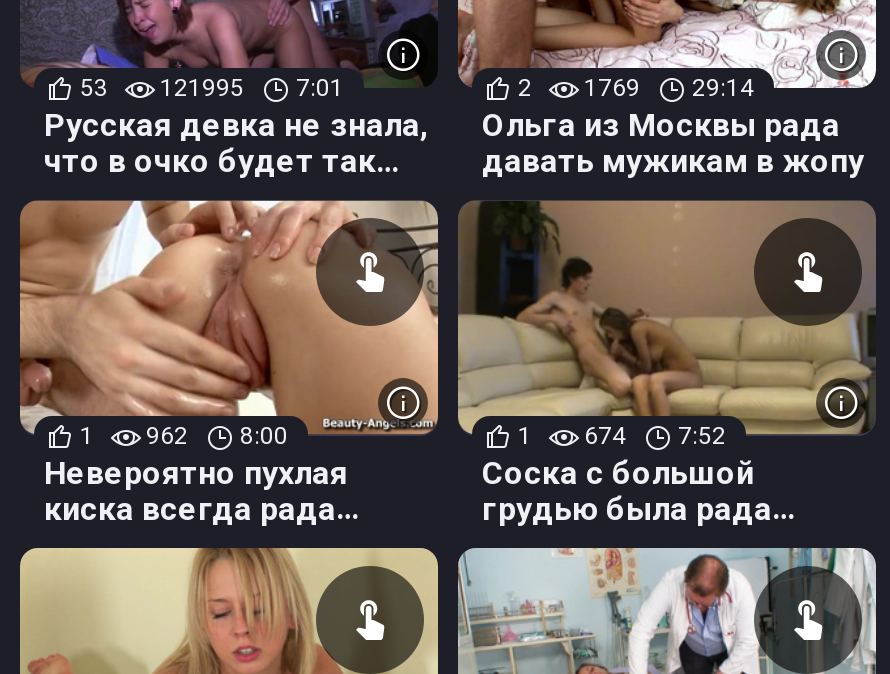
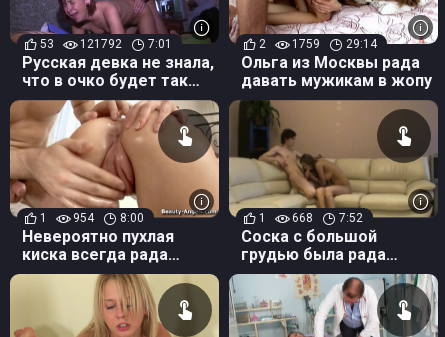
- 53 121995 7:01
+ 53 121792 7:01

- 2 1769 29:14
+ 2 1759 29:14

- 1 962 8:00
+ 1 954 8:00

- 1 674 7:52
+ 1 668 7:52
